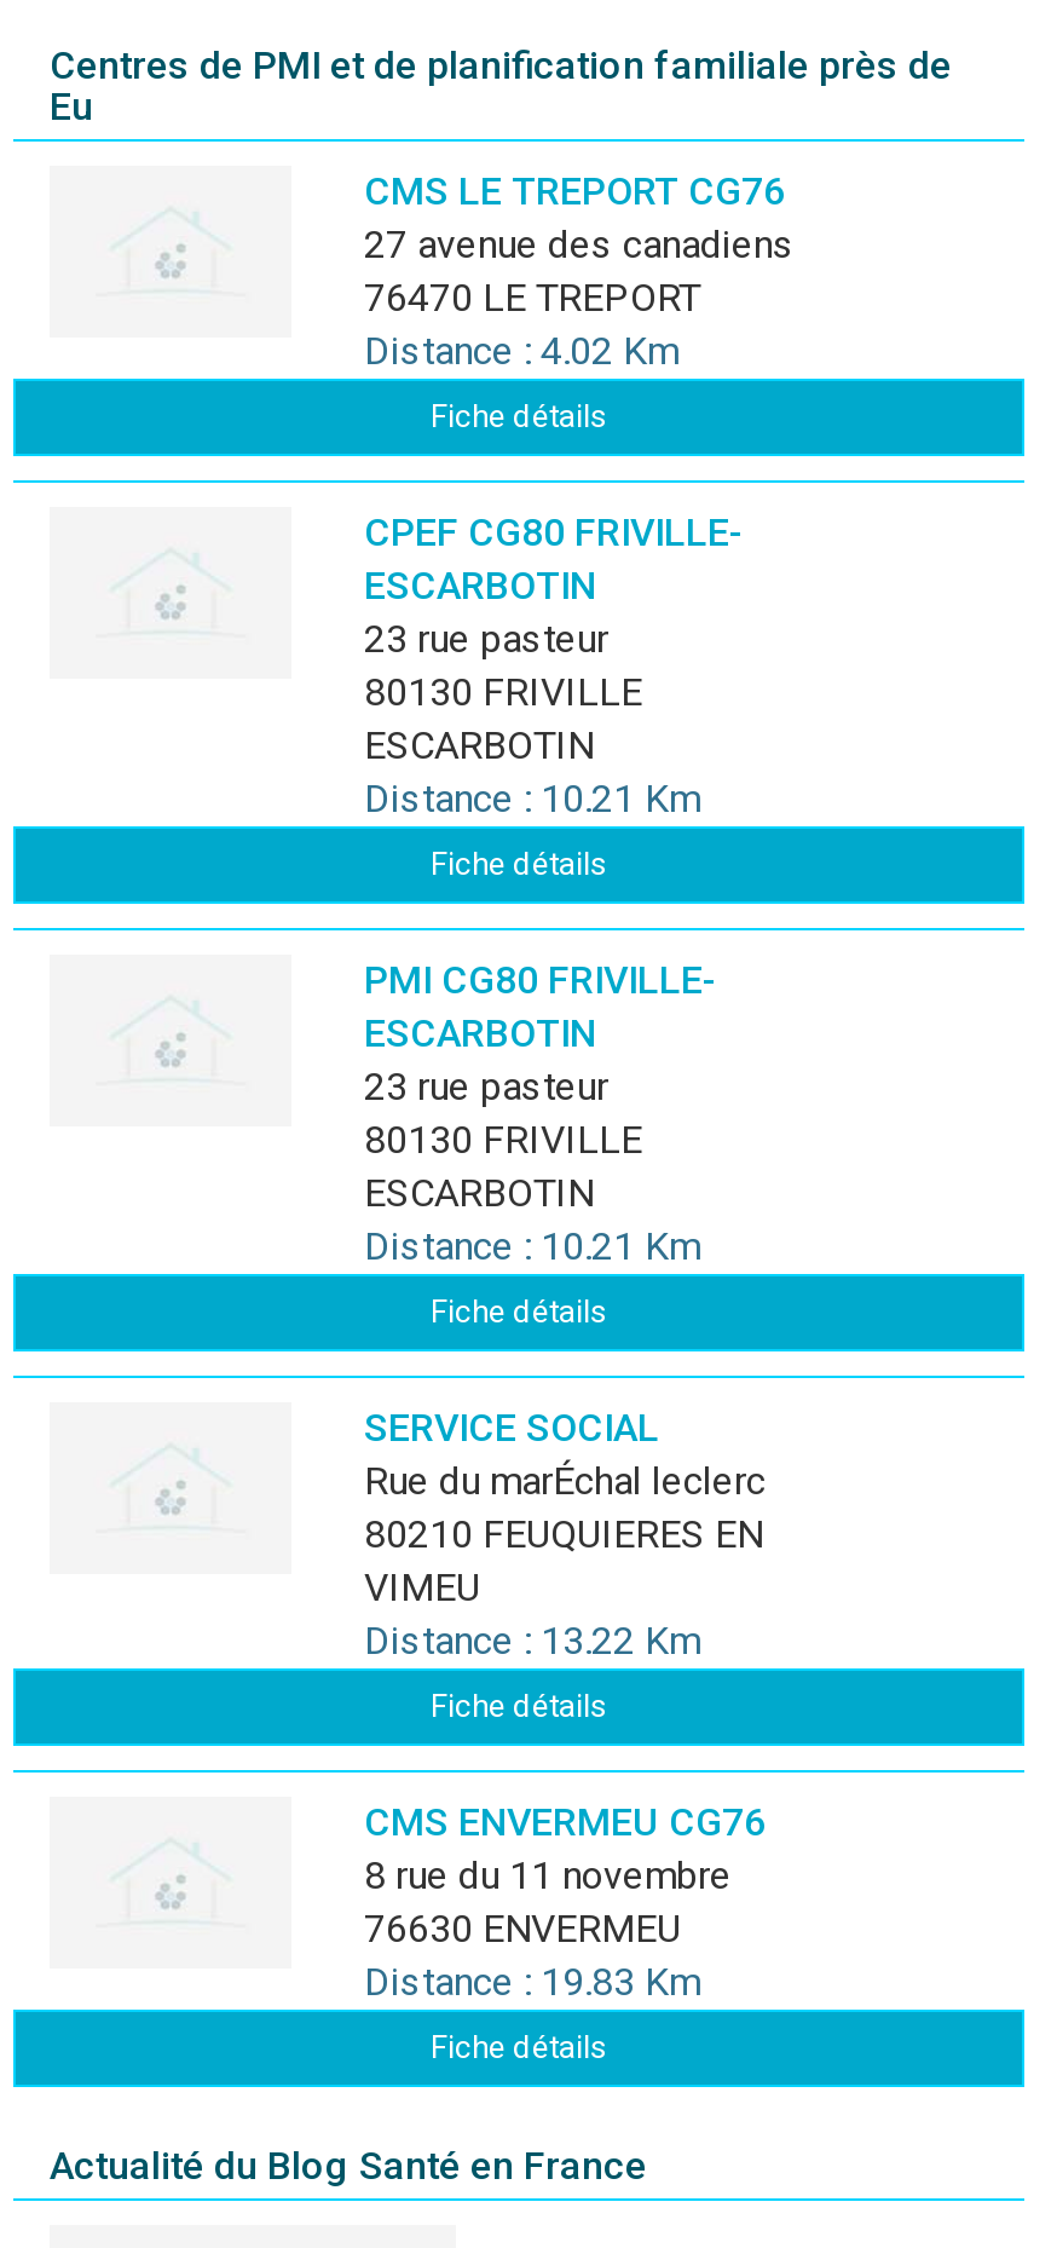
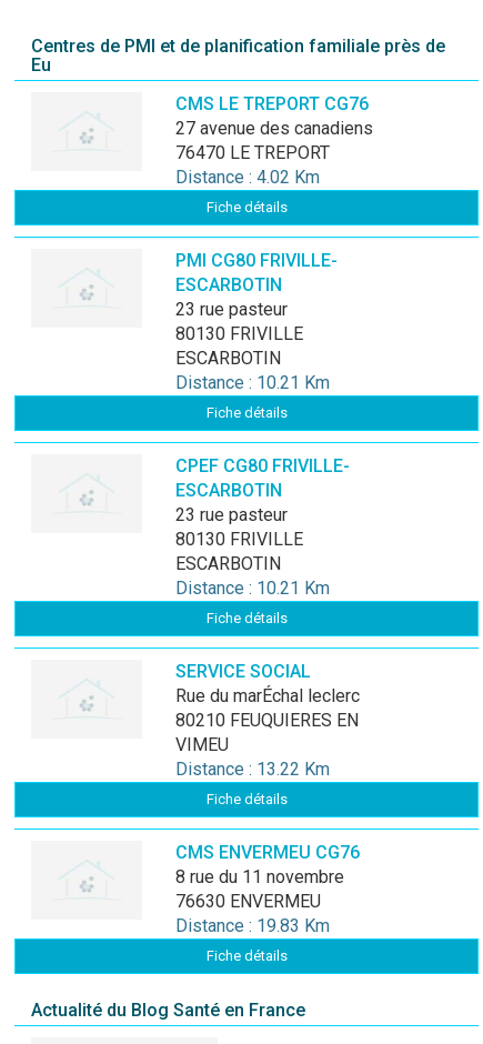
moved down: CPEF CG80 FRIVILLE-

moved up: PMI CG80 FRIVILLE-
